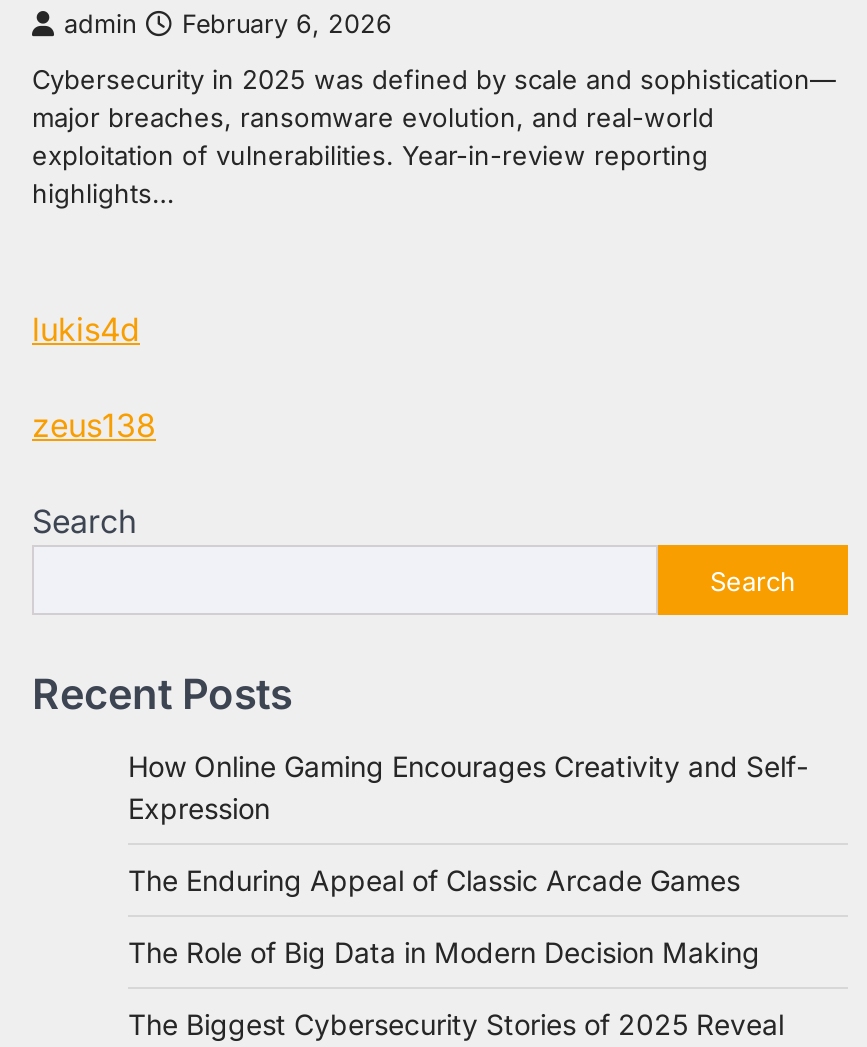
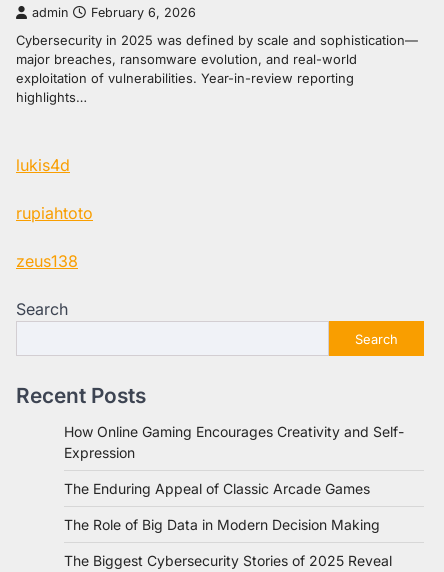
+ rupiahtoto
